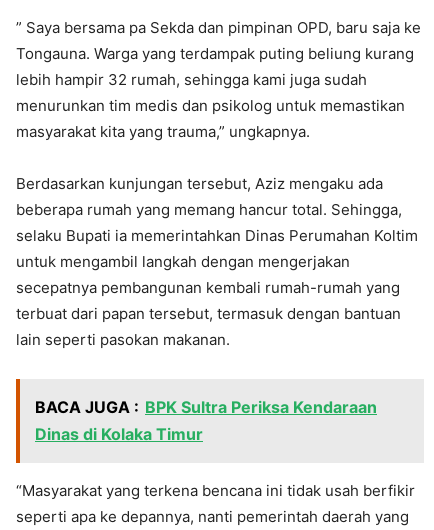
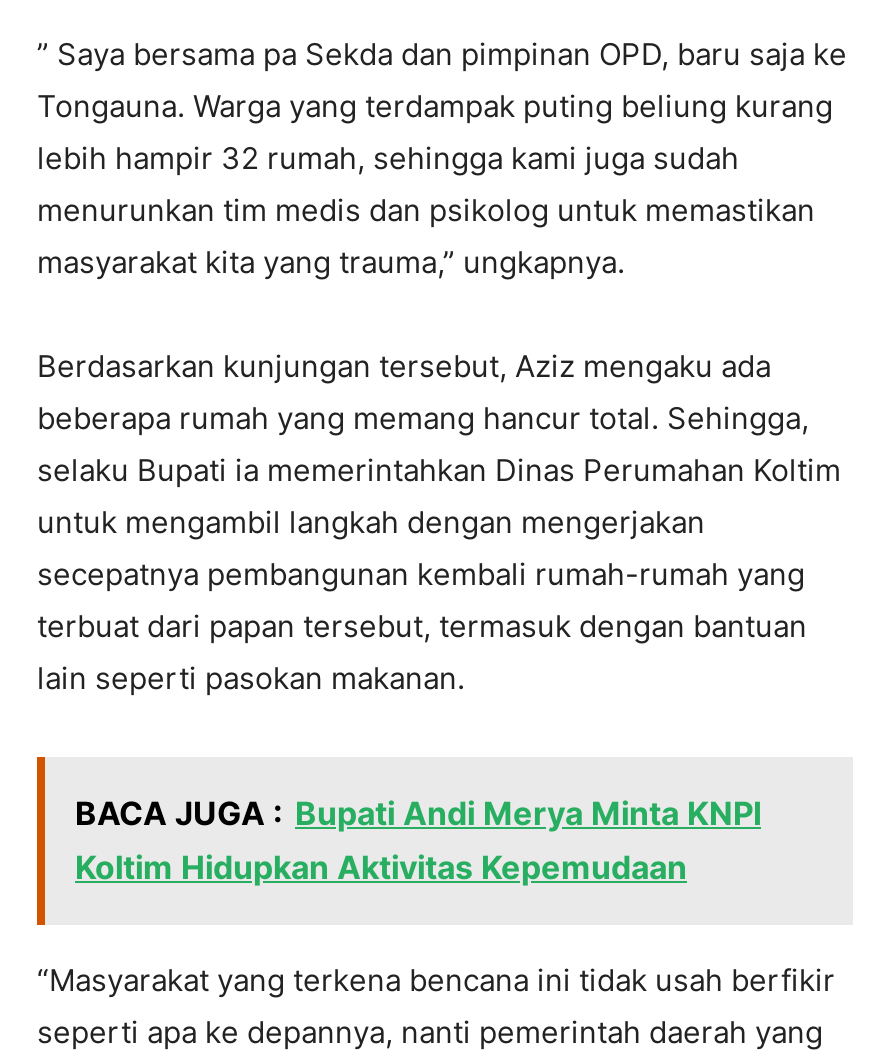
- BACA JUGA : BPK Sultra Periksa Kendaraan
- Dinas di Kolaka Timur
+ BACA JUGA : Bupati Andi Merya Minta KNPI
+ Koltim Hidupkan Aktivitas Kepemudaan
